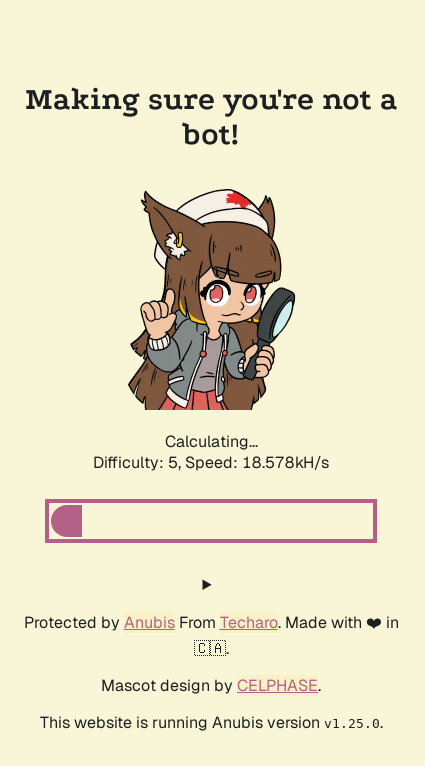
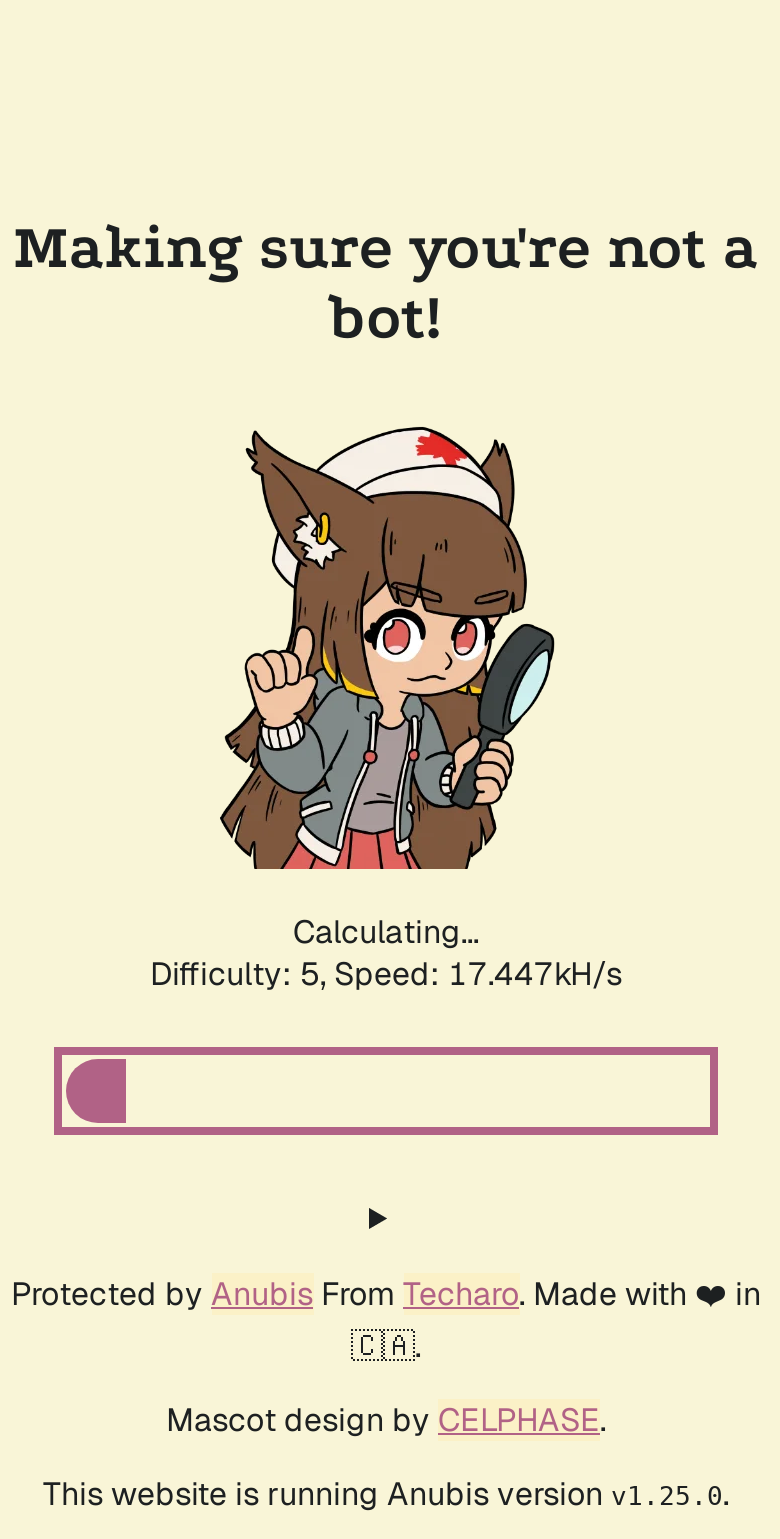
- Difficulty: 5, Speed: 18.578kH/s
+ Difficulty: 5, Speed: 17.447kH/s
